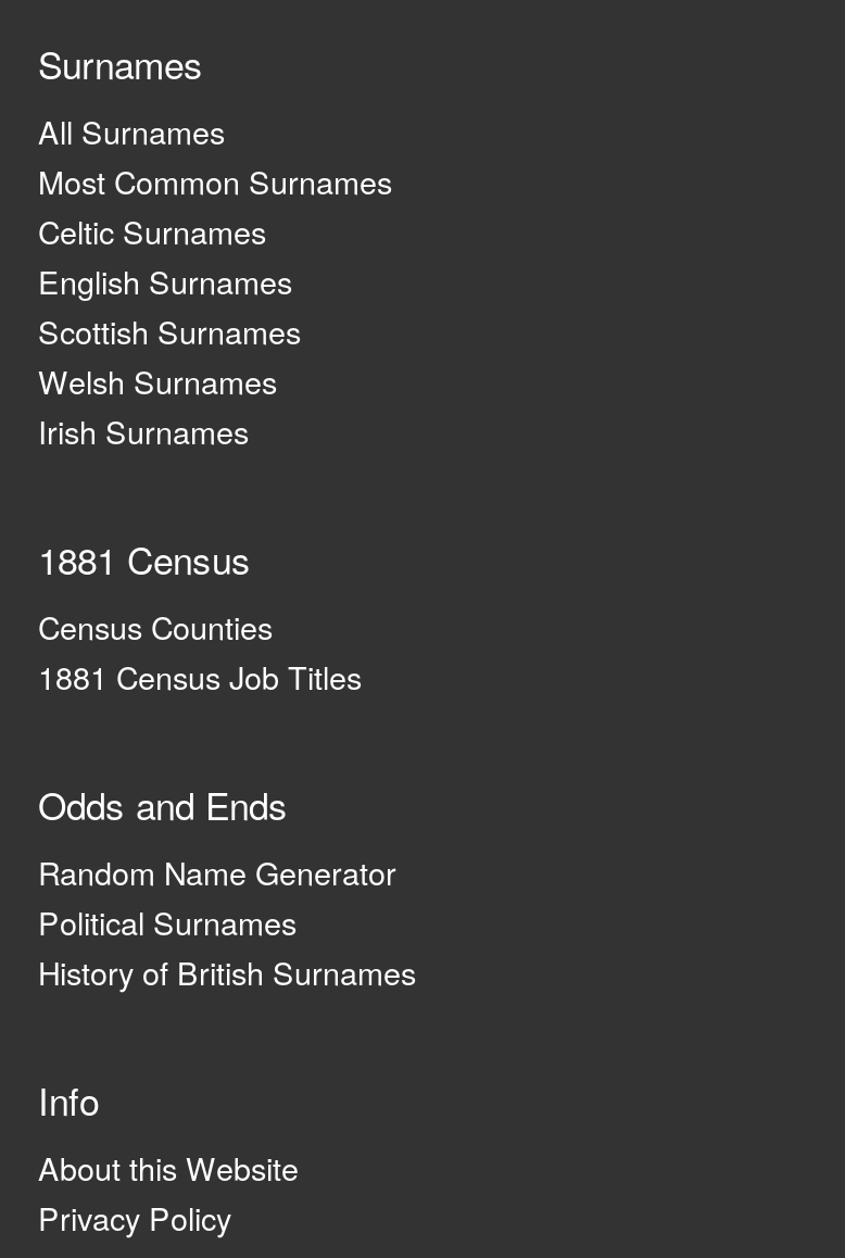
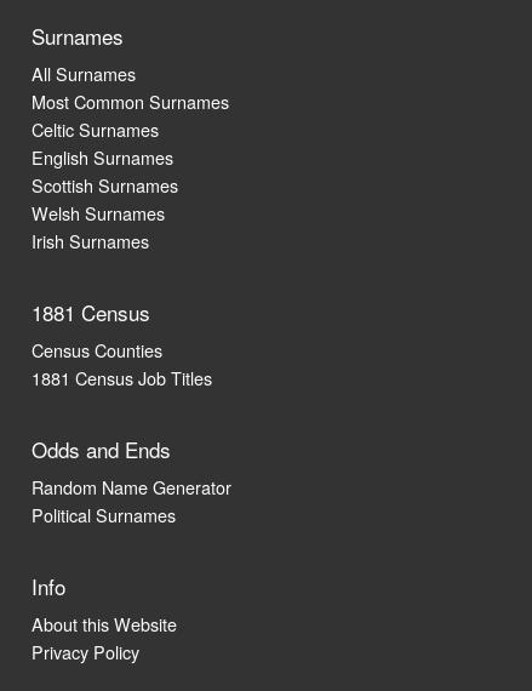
- History of British Surnames
